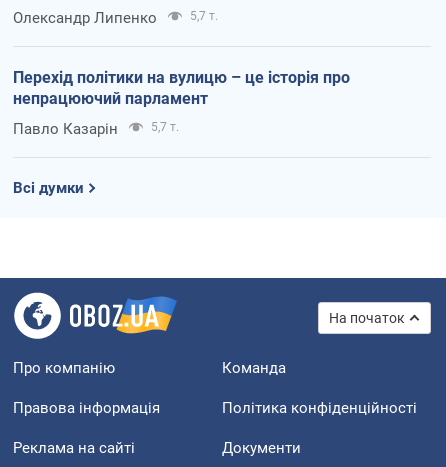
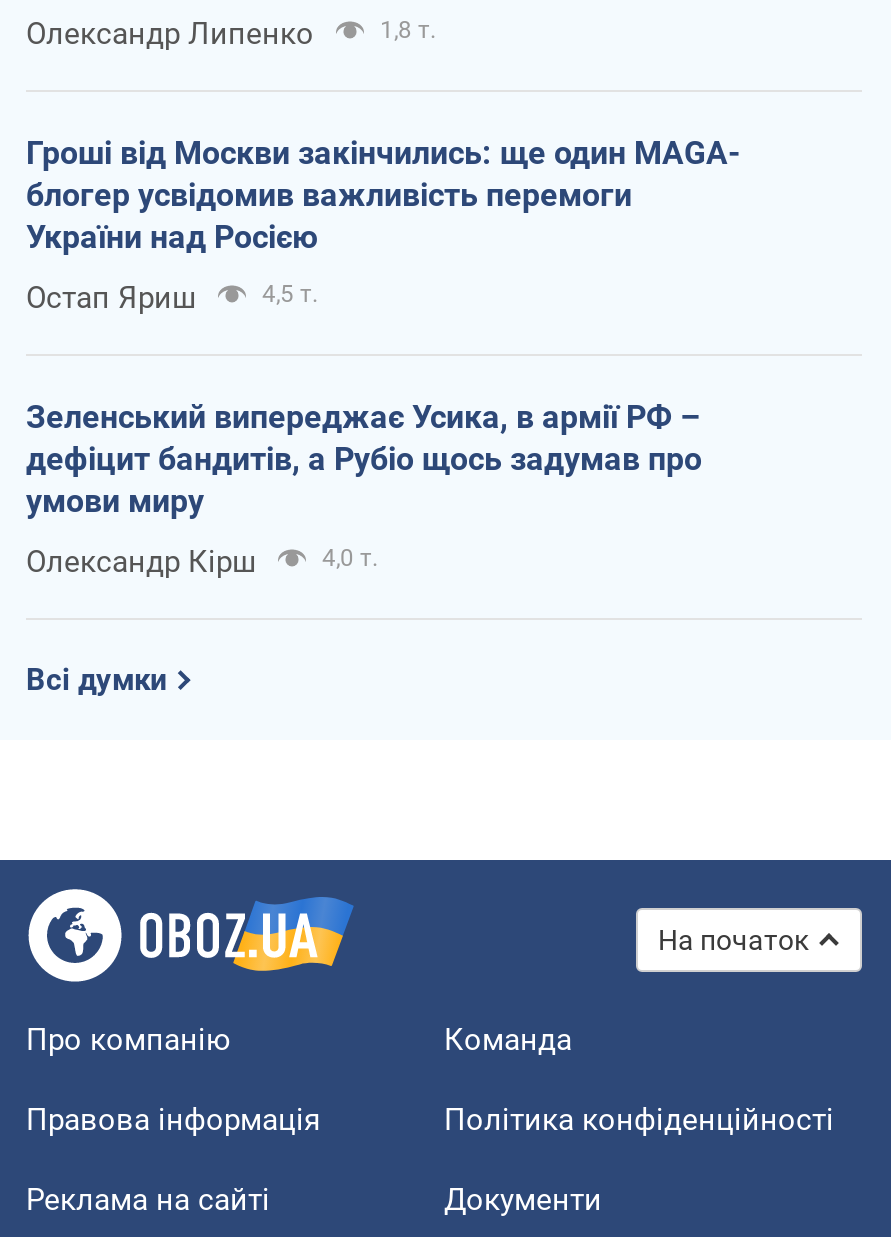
- 5,7 т.
- Перехід політики на вулицю – це історія про
- непрацюючий парламент
- Павло Казарін
- 5,7 т.
+ 1,8 т.
+ Гроші від Москви закінчились: ще один MAGA-
+ блогер усвідомив важливість перемоги
+ України над Росією
+ Остап Яриш
+ 4,5 т.
+ Зеленський випереджає Усика, в армії РФ –
+ дефіцит бандитів, а Рубіо щось задумав про
+ умови миру
+ Олександр Кірш
+ 4,0 т.
